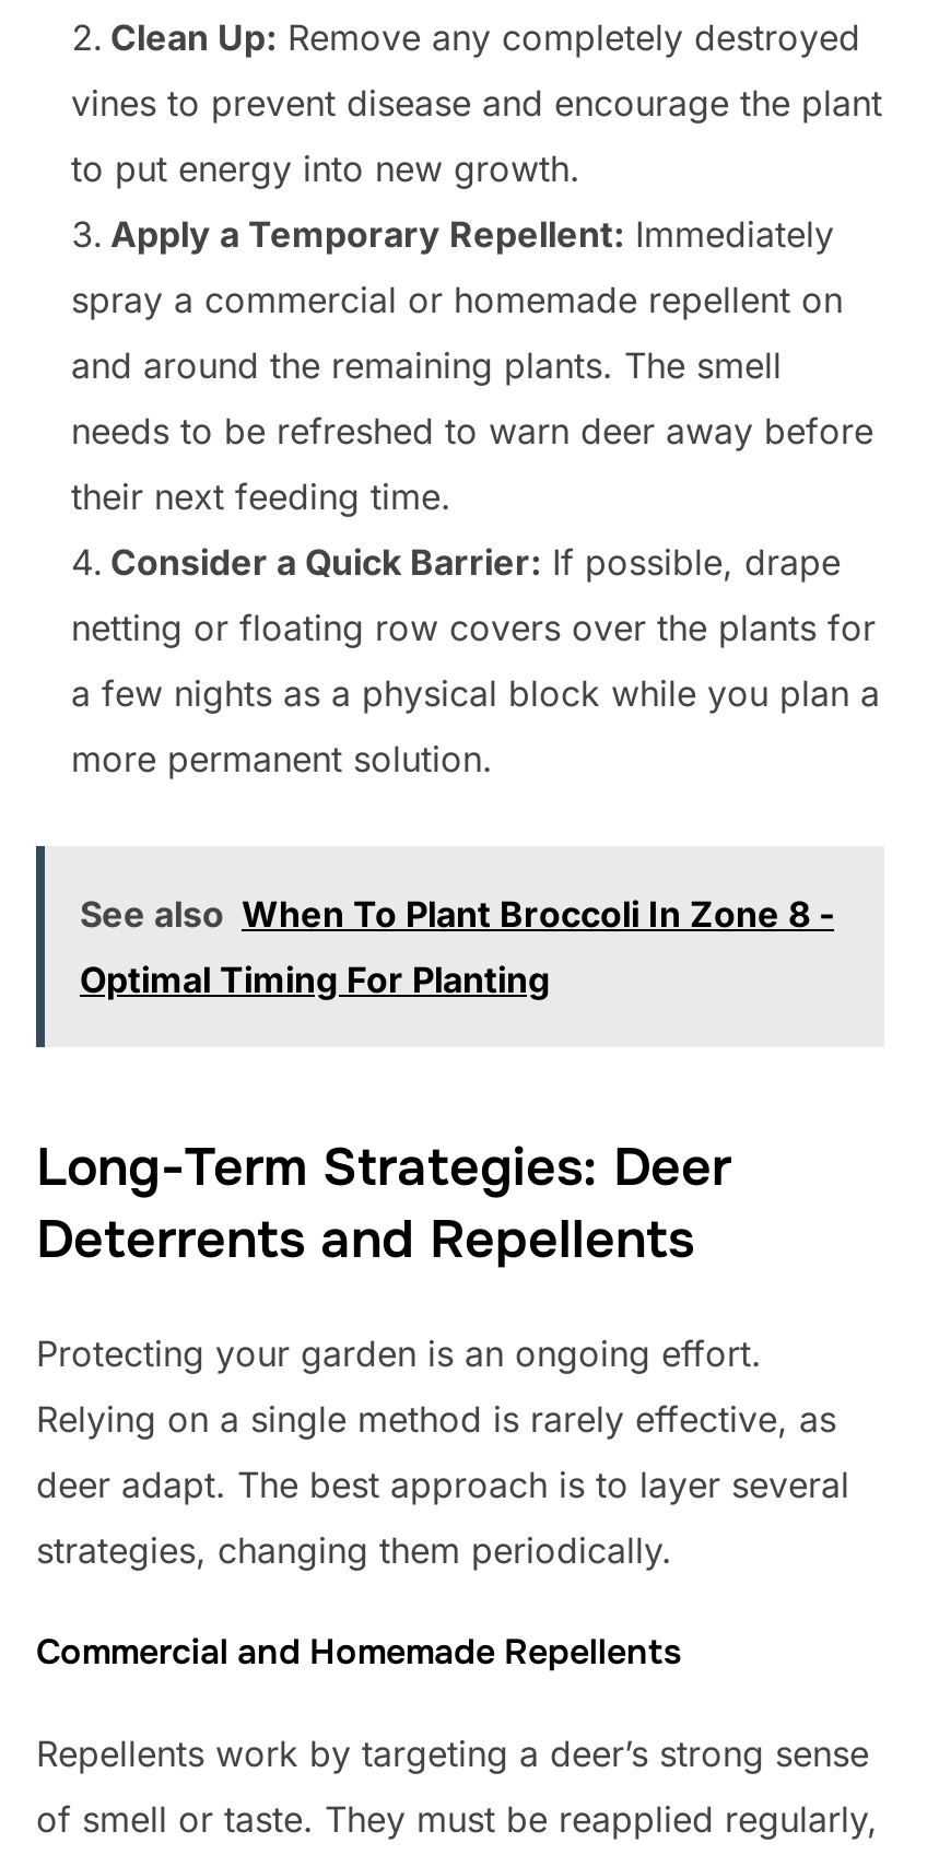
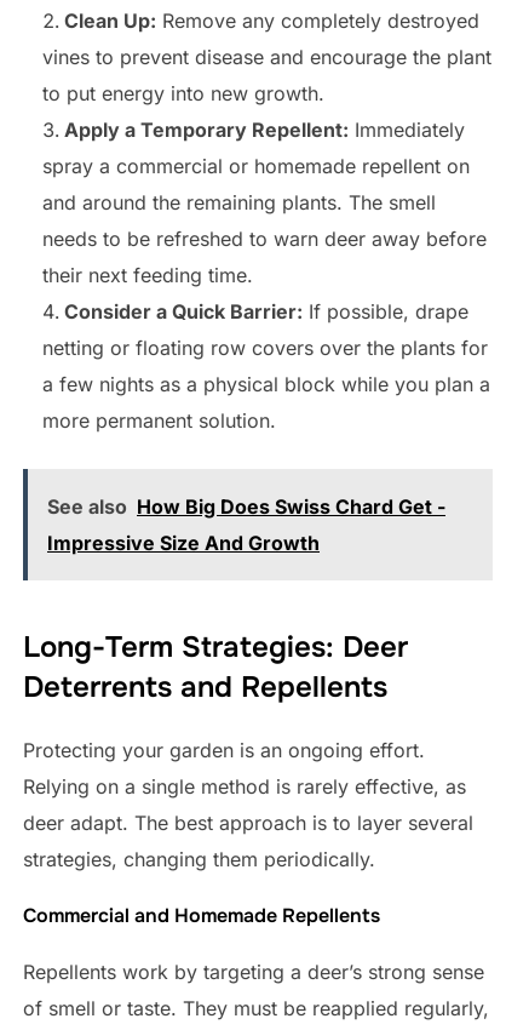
- See also When To Plant Broccoli In Zone 8 -
+ See also How Big Does Swiss Chard Get -

- Optimal Timing For Planting
+ Impressive Size And Growth
